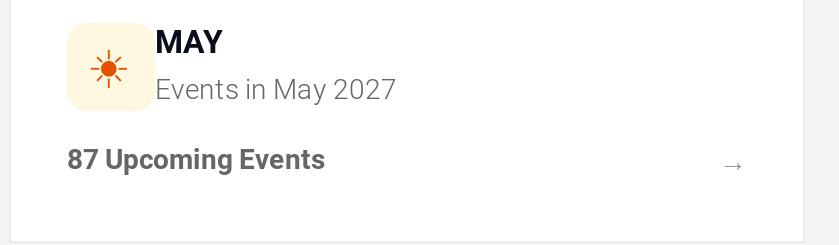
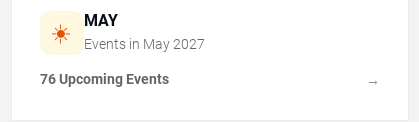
- 87 Upcoming Events
+ 76 Upcoming Events
